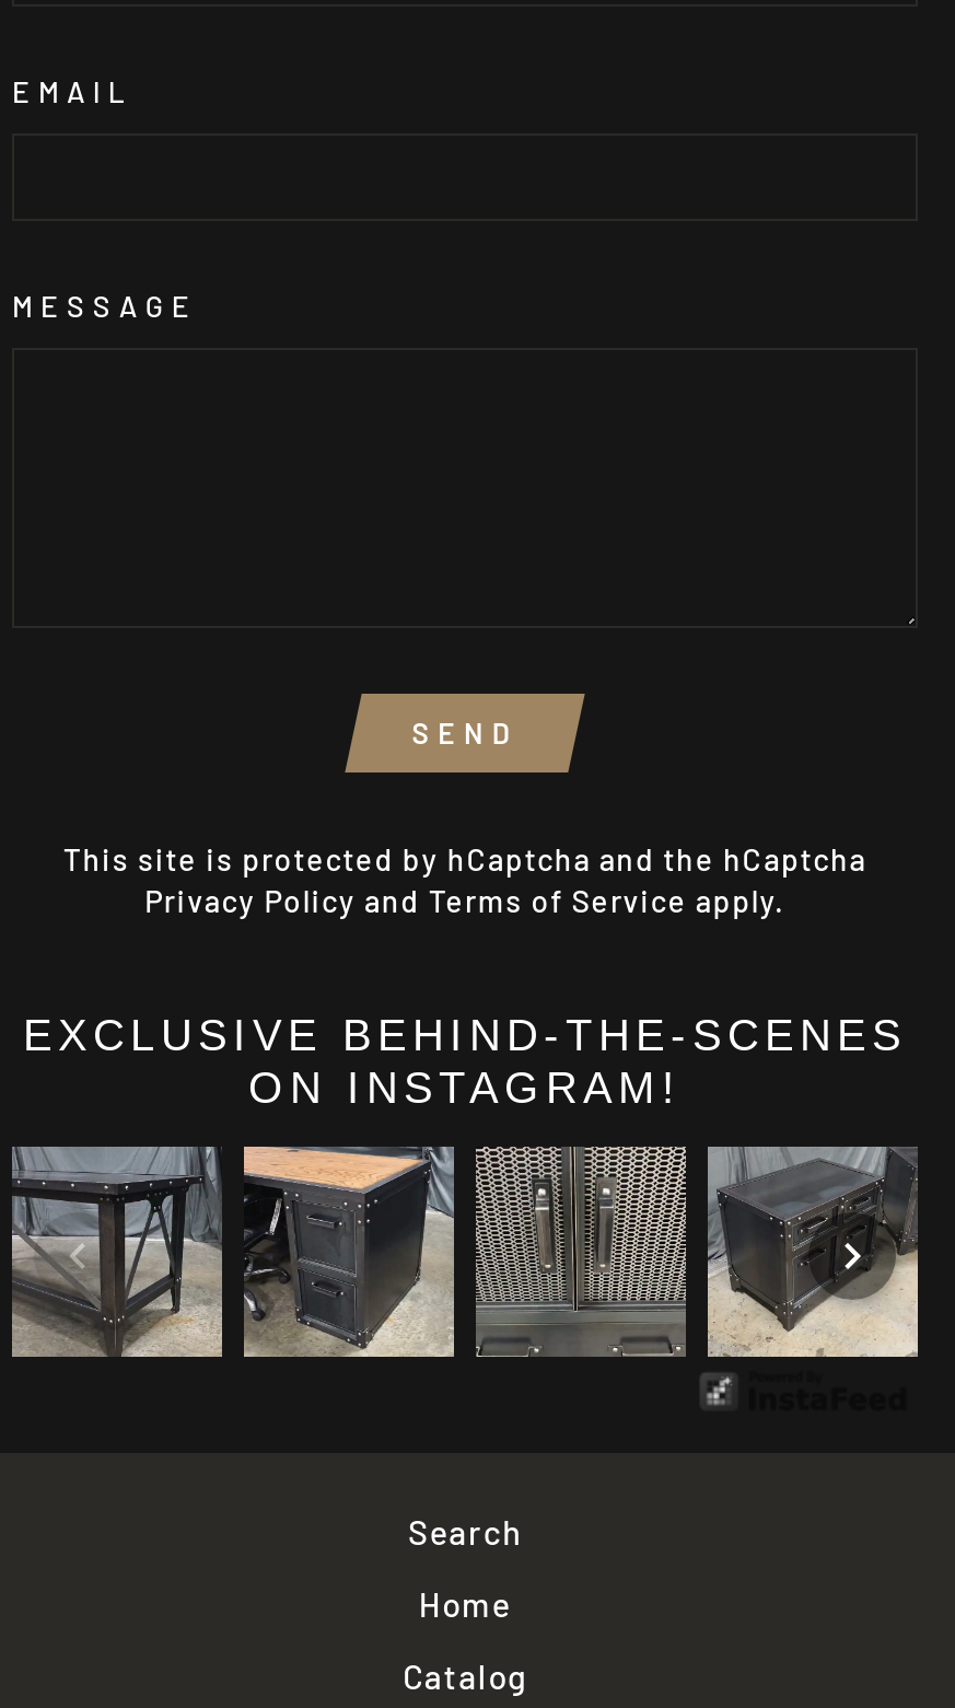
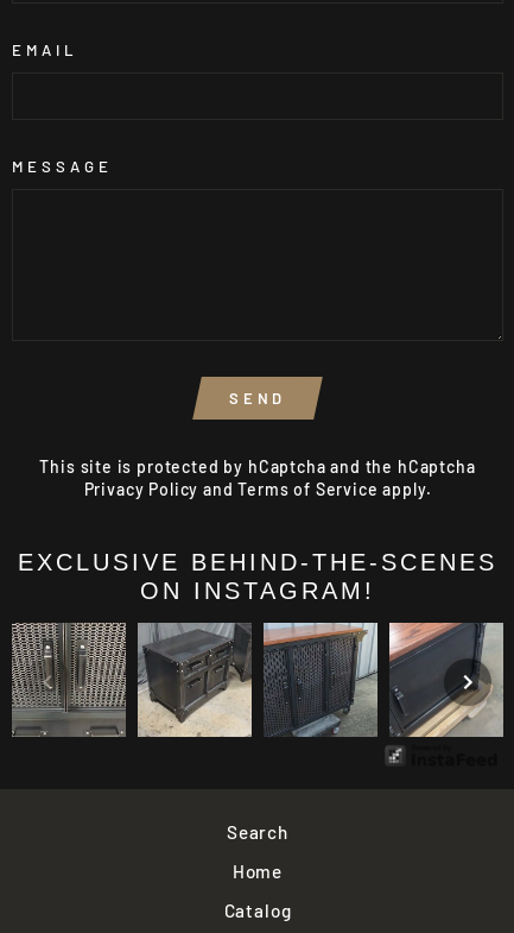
- [image]
+ [image]

- [image]
+ [image]

- [image]
+ [image]

- [image]
+ [image]
